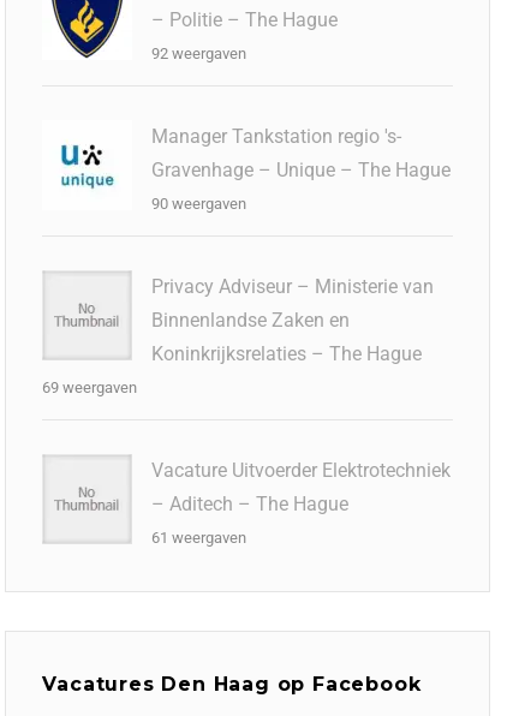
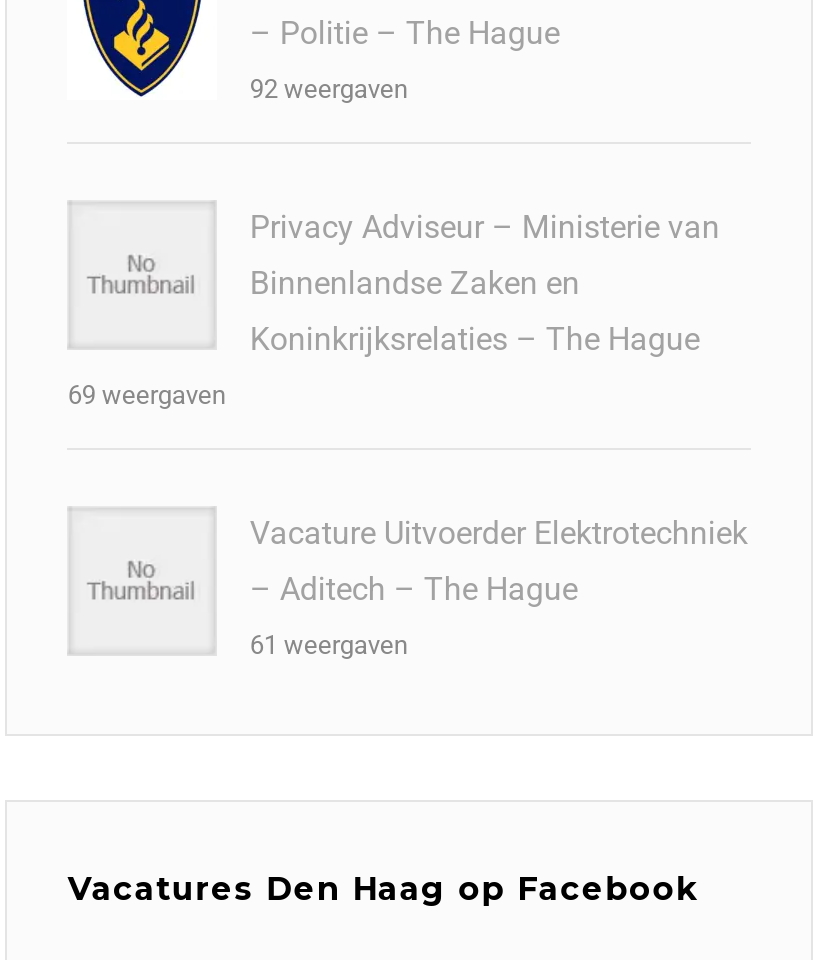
- [image]
- Manager Tankstation regio 's-
- Gravenhage – Unique – The Hague
- 90 weergaven
